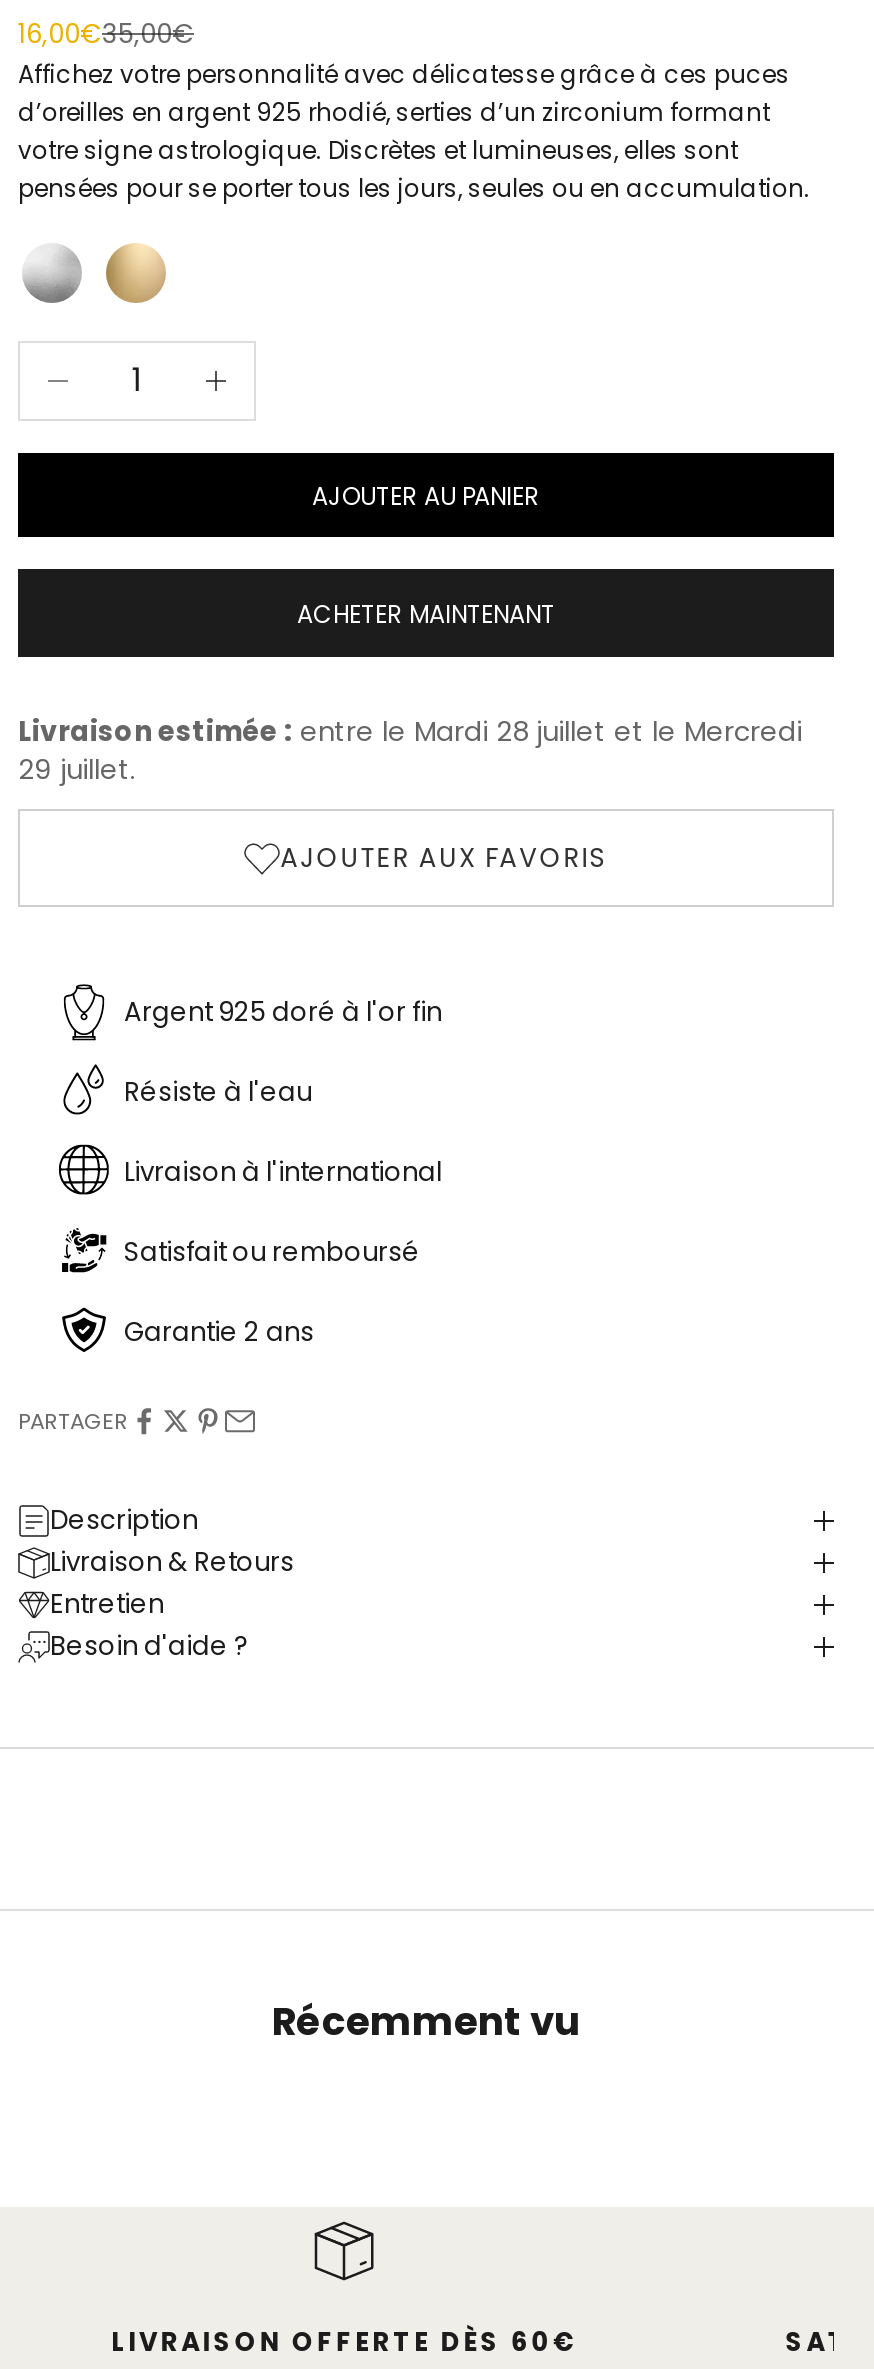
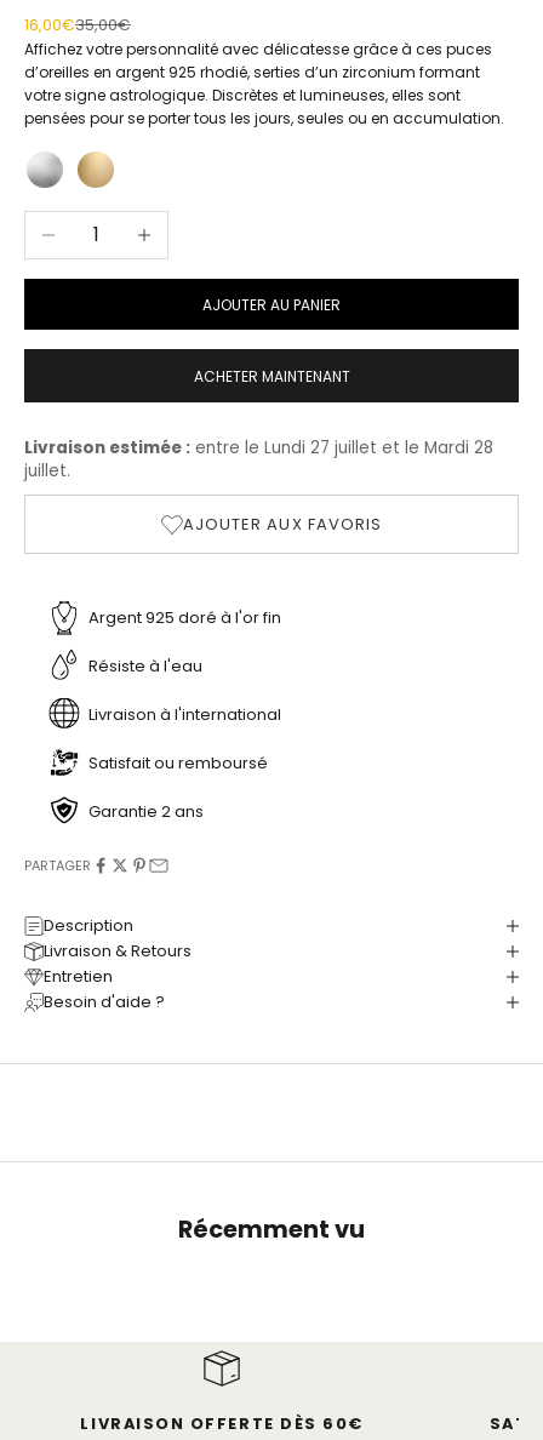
- Livraison estimée : entre le Mardi 28 juillet et le Mercredi
- 29 juillet.
+ Livraison estimée : entre le Lundi 27 juillet et le Mardi 28
+ juillet.
